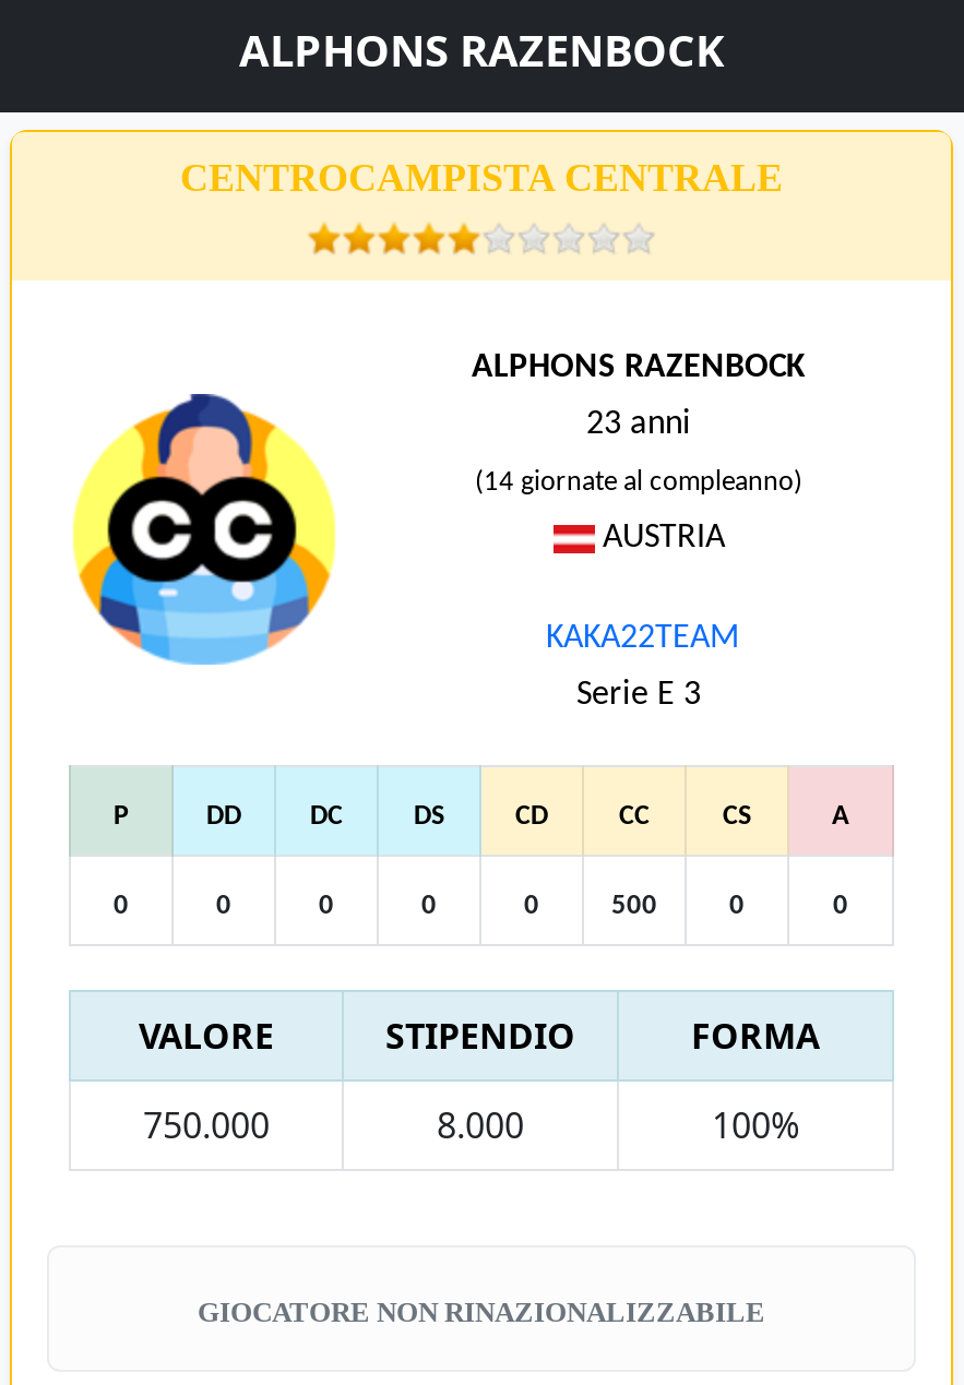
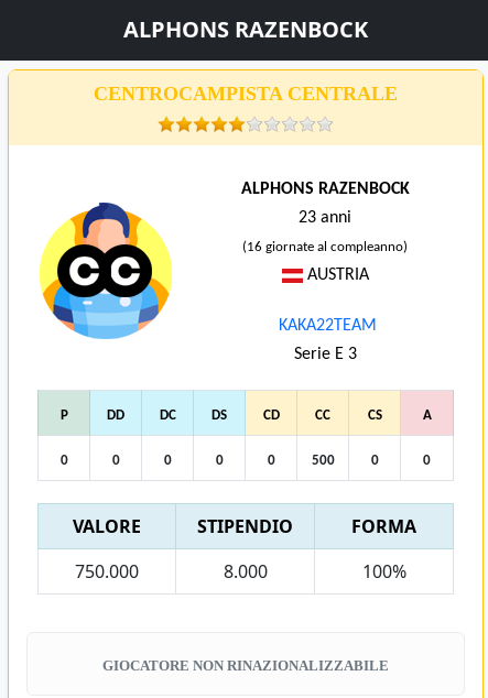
- (14 giornate al compleanno)
+ (16 giornate al compleanno)
